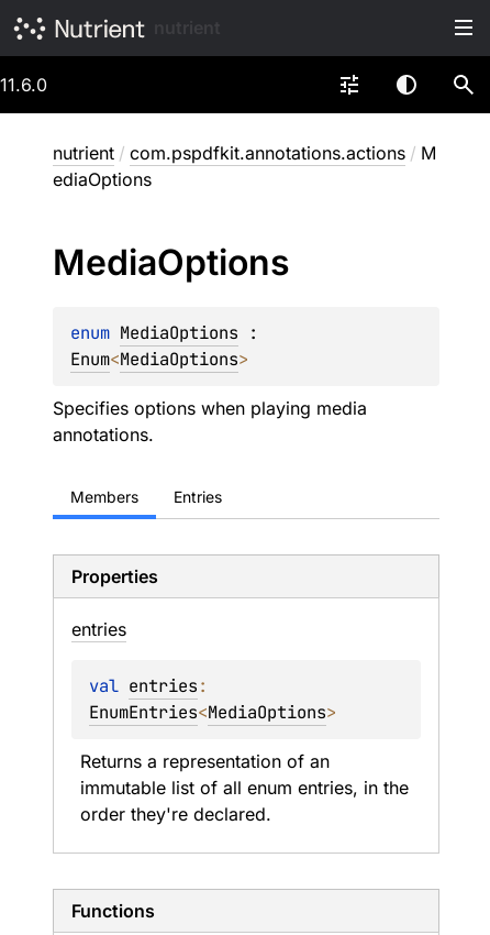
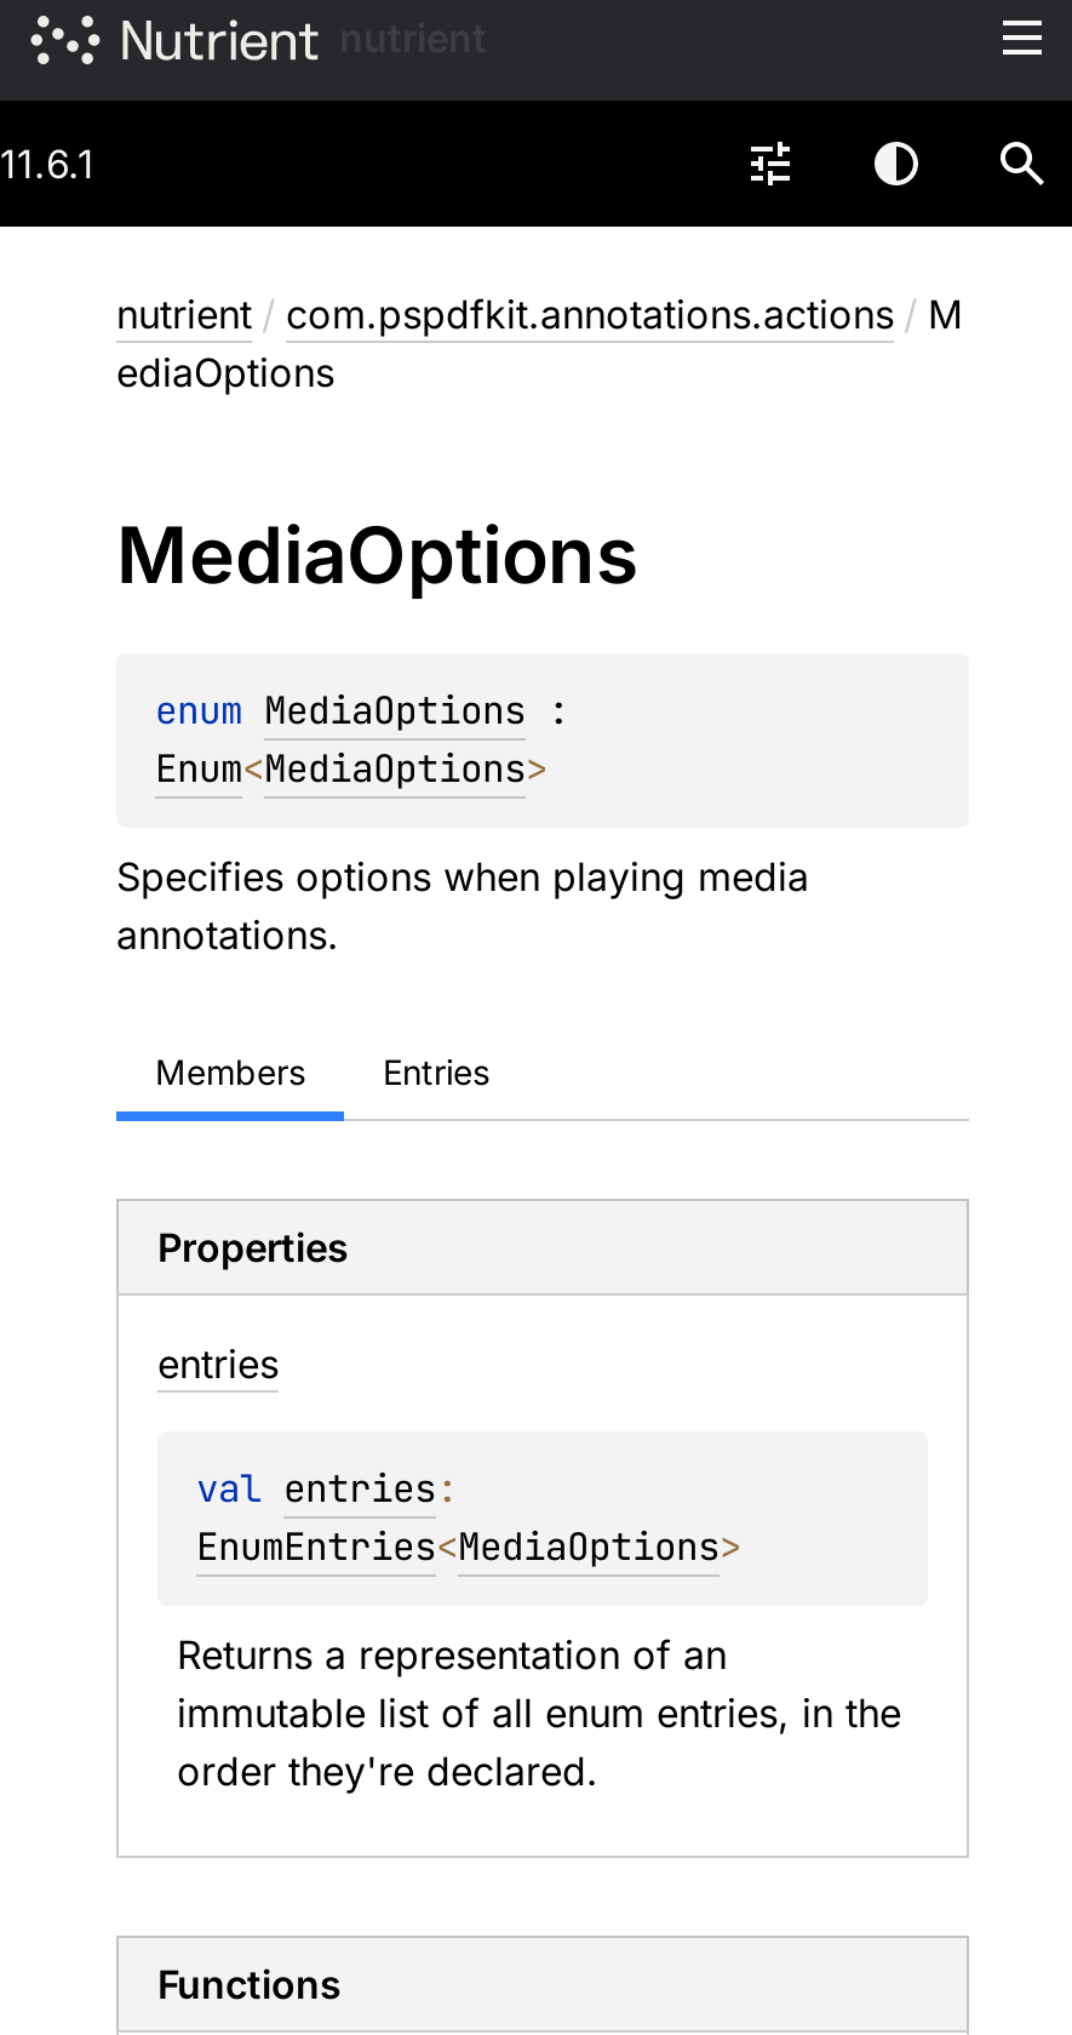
- 11.6.0
+ 11.6.1
